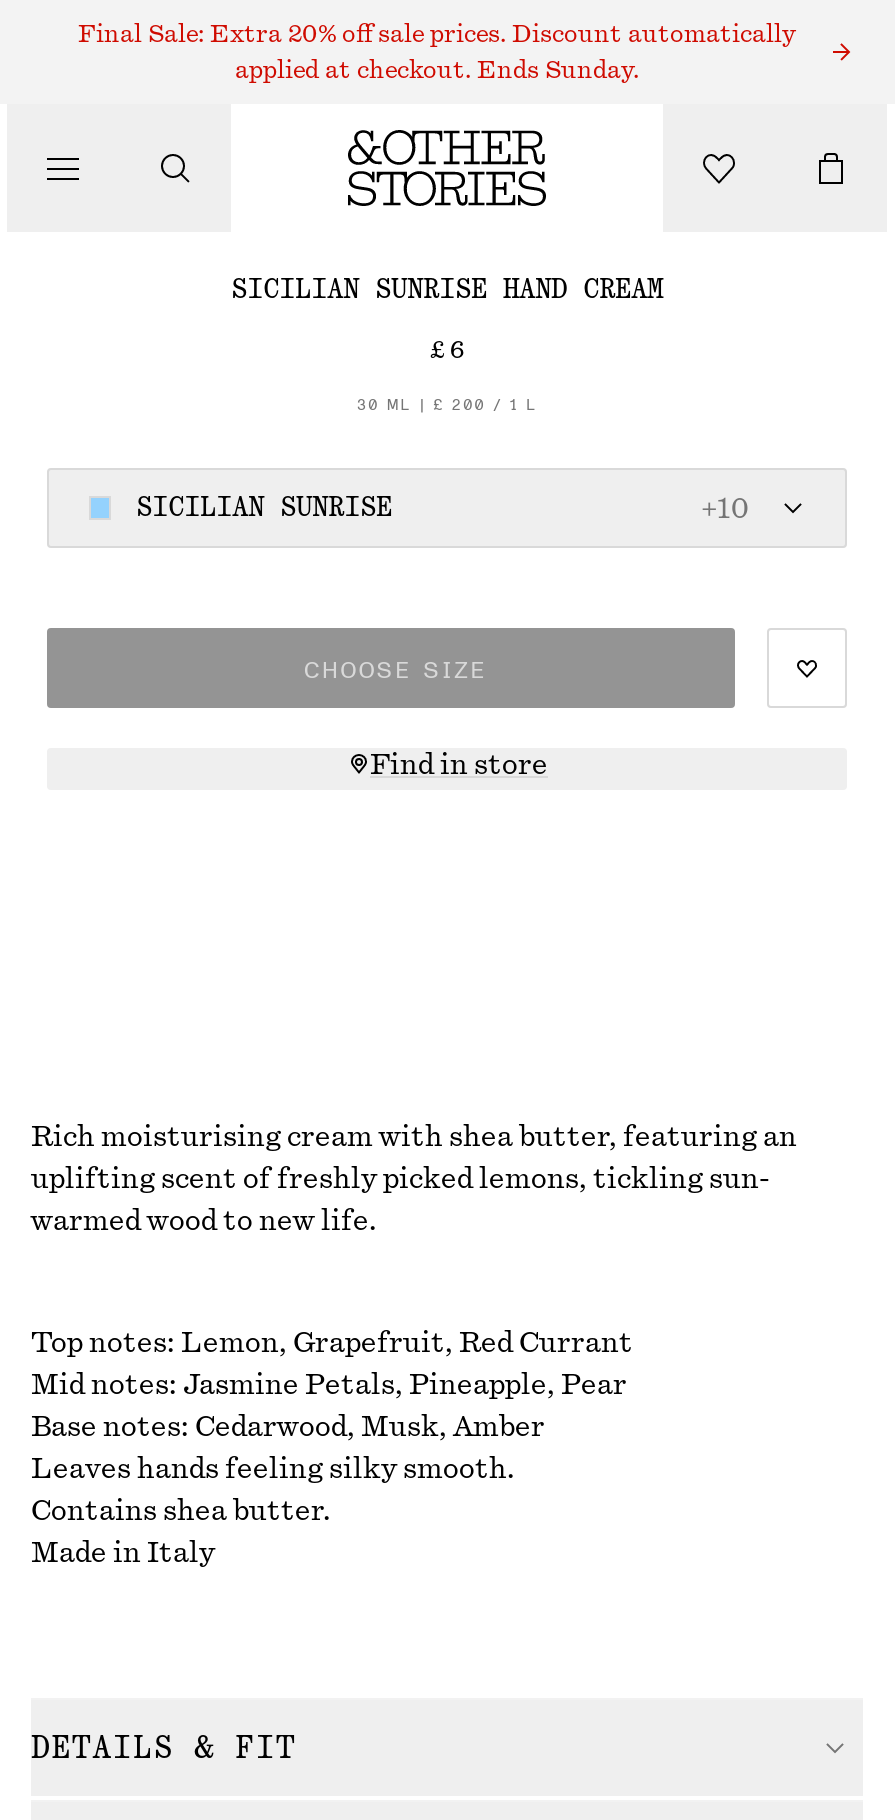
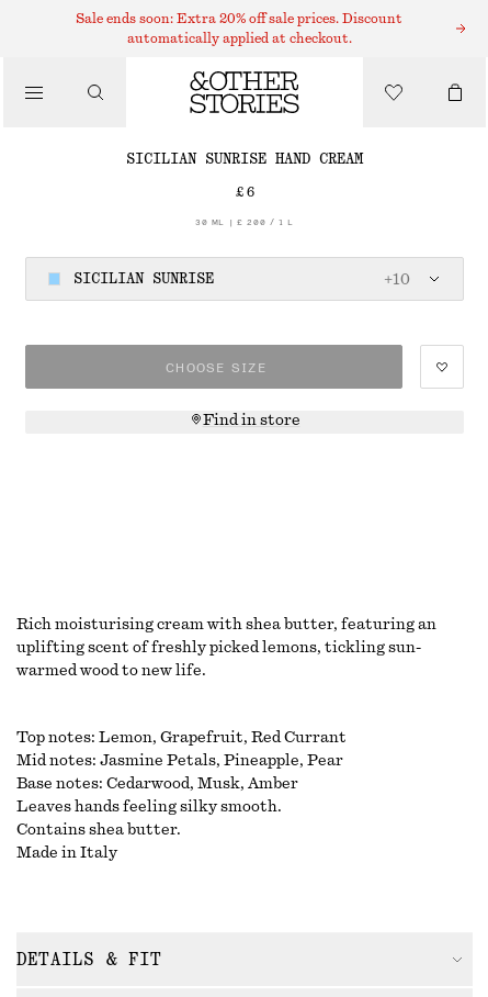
- Final Sale: Extra 20% off sale prices. Discount automatically
+ Sale ends soon: Extra 20% off sale prices. Discount

- applied at checkout. Ends Sunday.
+ automatically applied at checkout.
